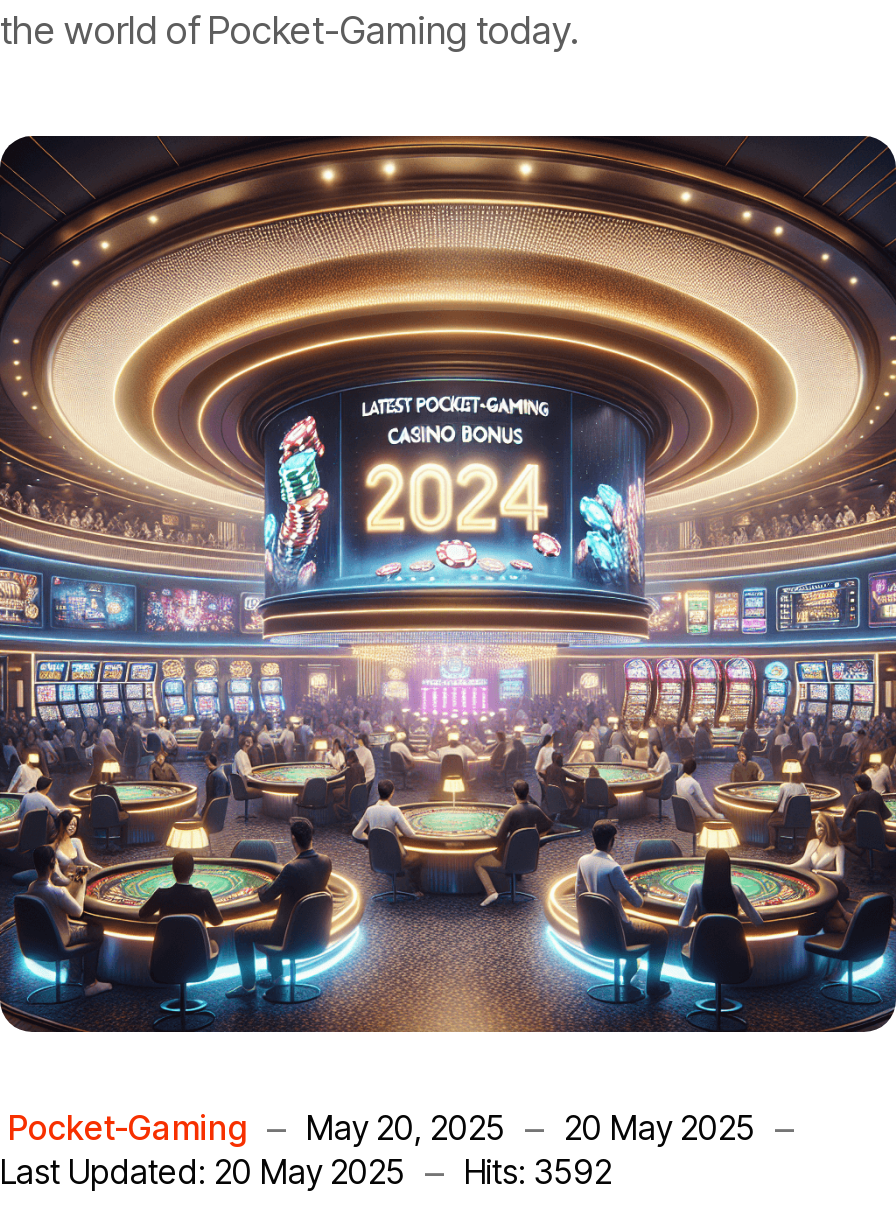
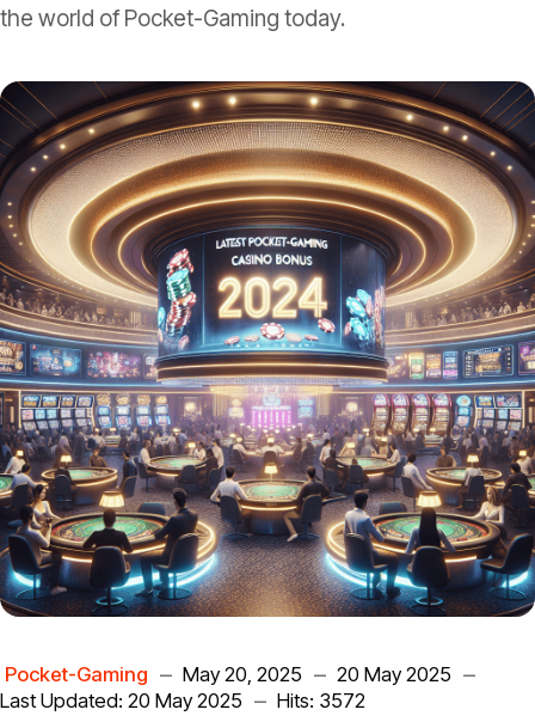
- Last Updated: 20 May 2025 Hits: 3592
+ Last Updated: 20 May 2025 Hits: 3572
